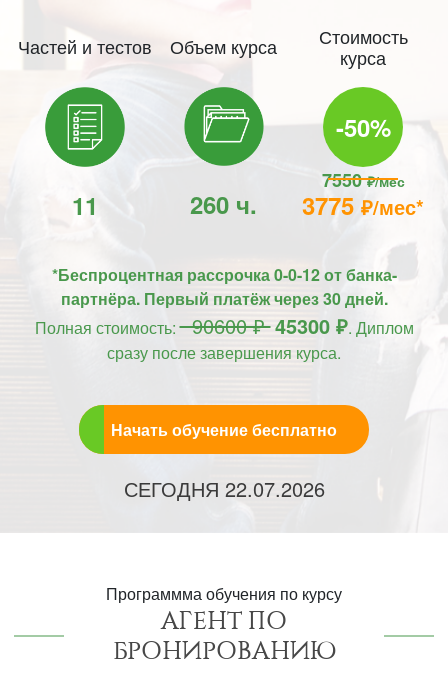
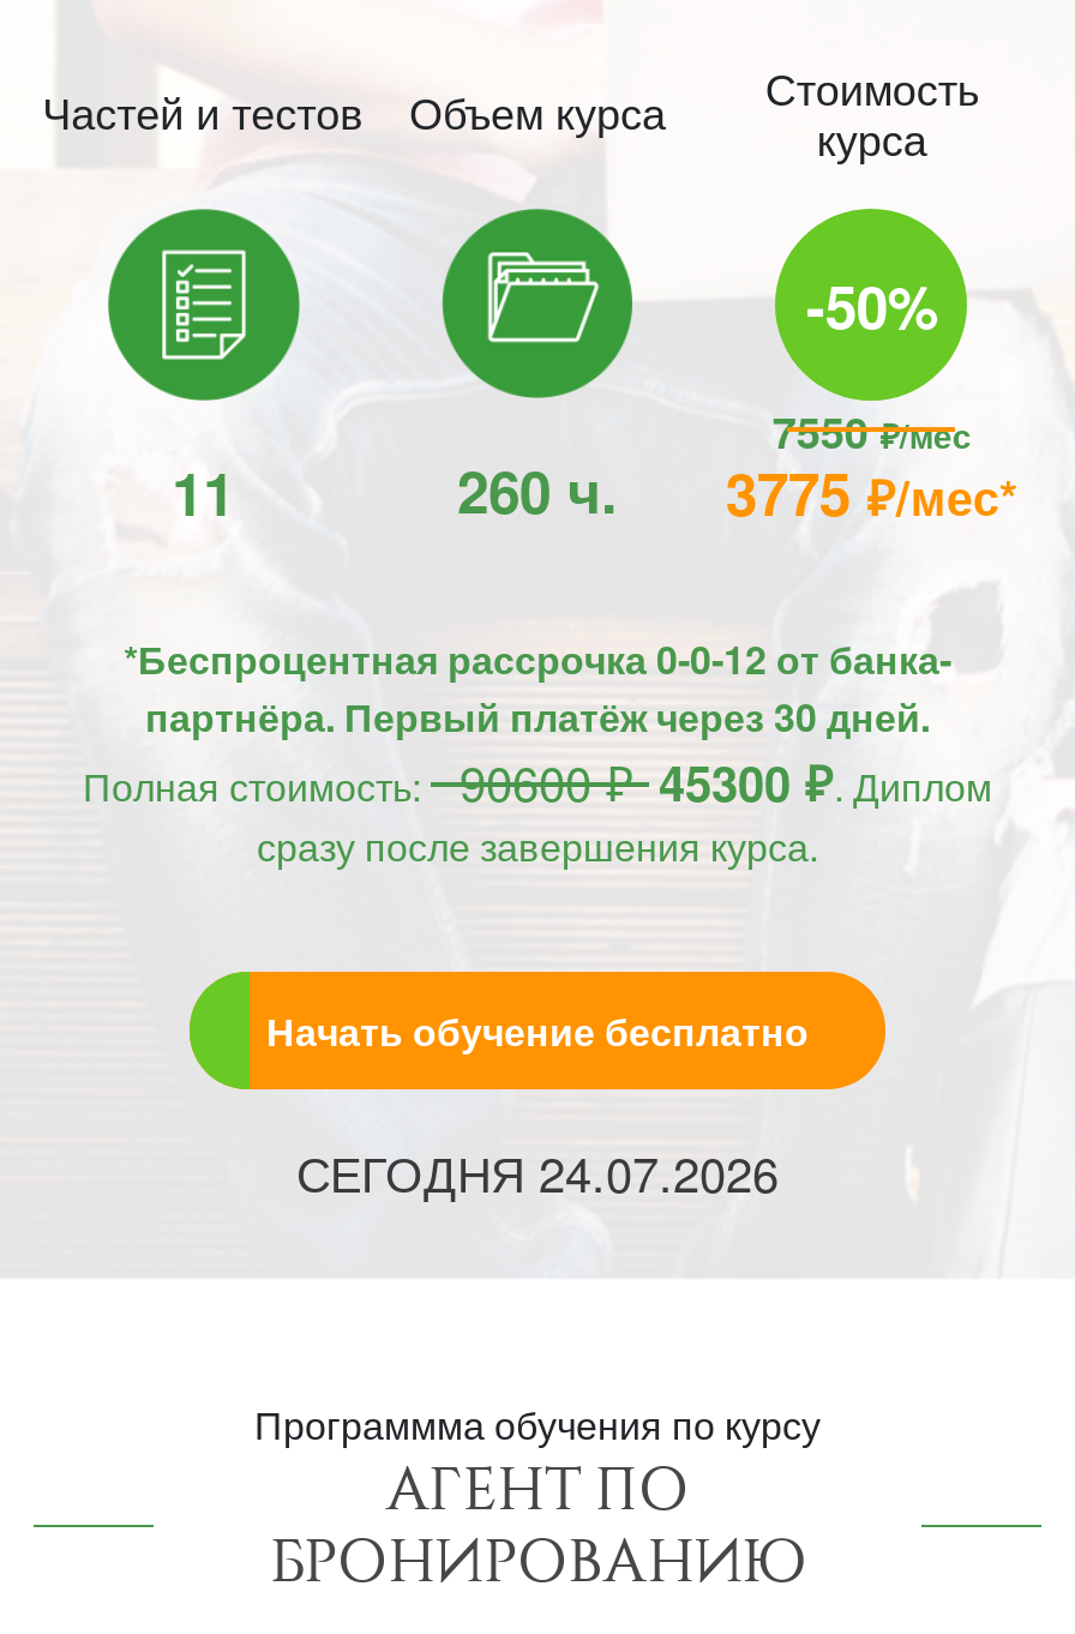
- СЕГОДНЯ 22.07.2026
+ СЕГОДНЯ 24.07.2026
